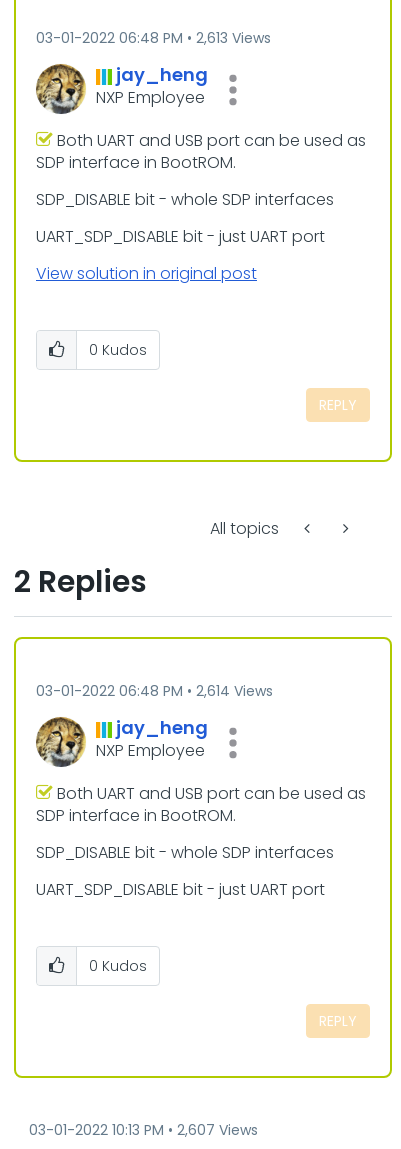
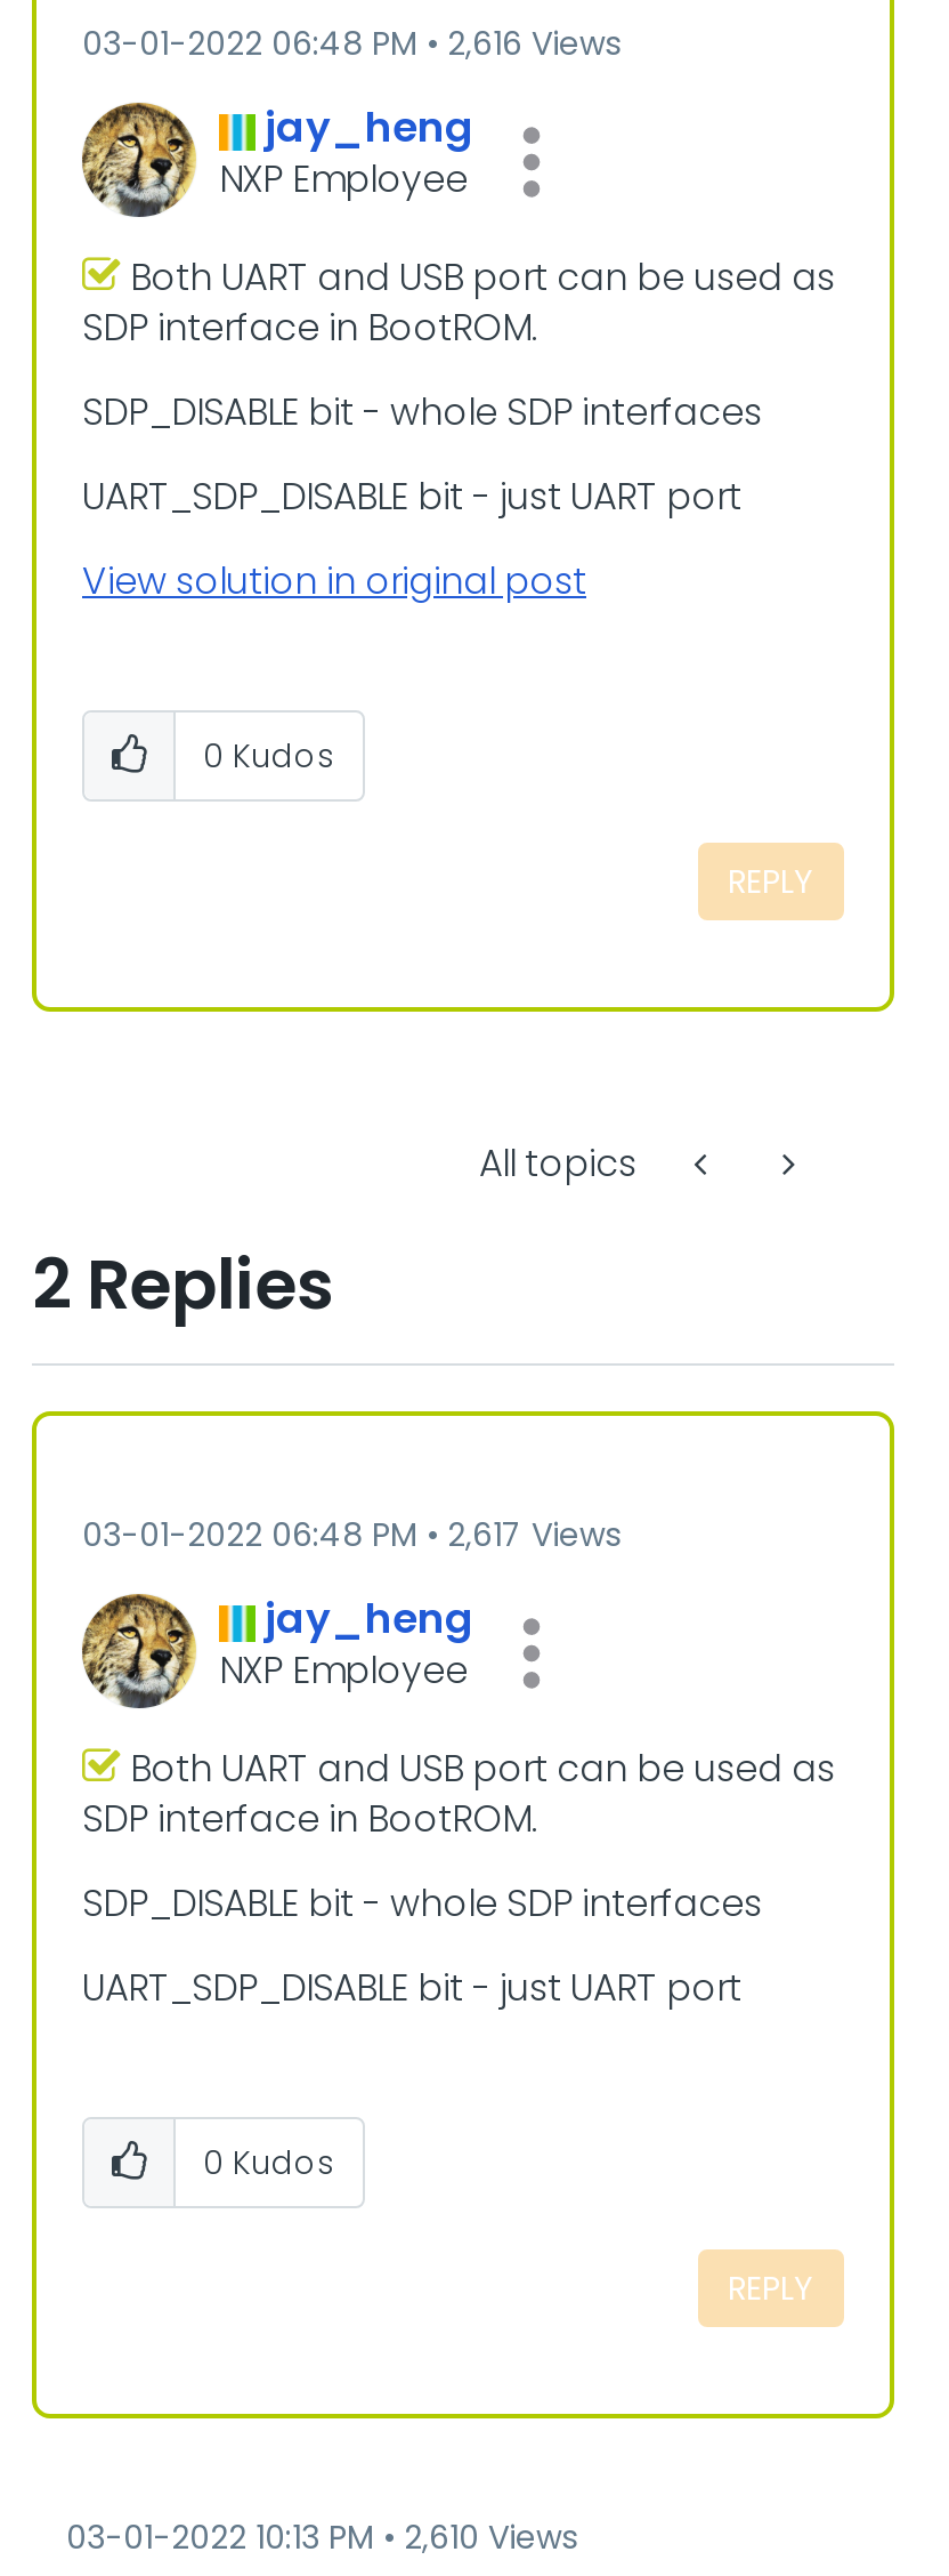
- 03-01-2022 06:48 PM 2,613 Views
+ 03-01-2022 06:48 PM 2,616 Views

- 03-01-2022 06:48 PM 2,614 Views
+ 03-01-2022 06:48 PM 2,617 Views

- 03-01-2022 10:13 PM 2,607 Views
+ 03-01-2022 10:13 PM 2,610 Views
